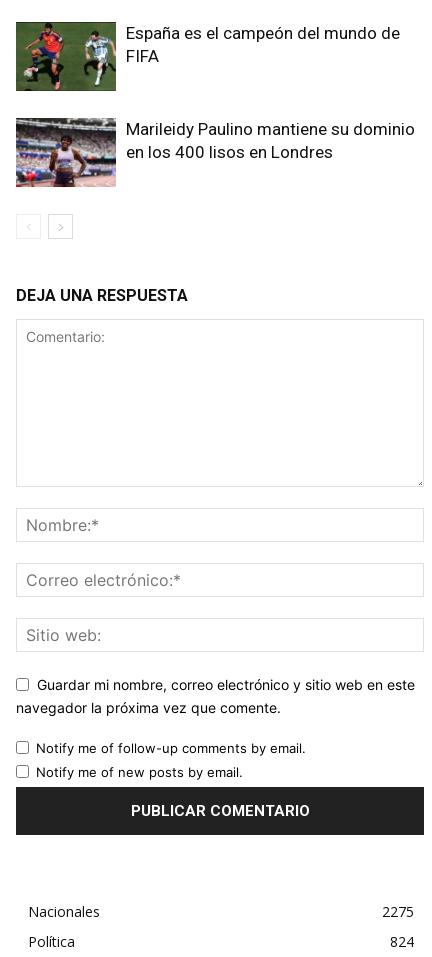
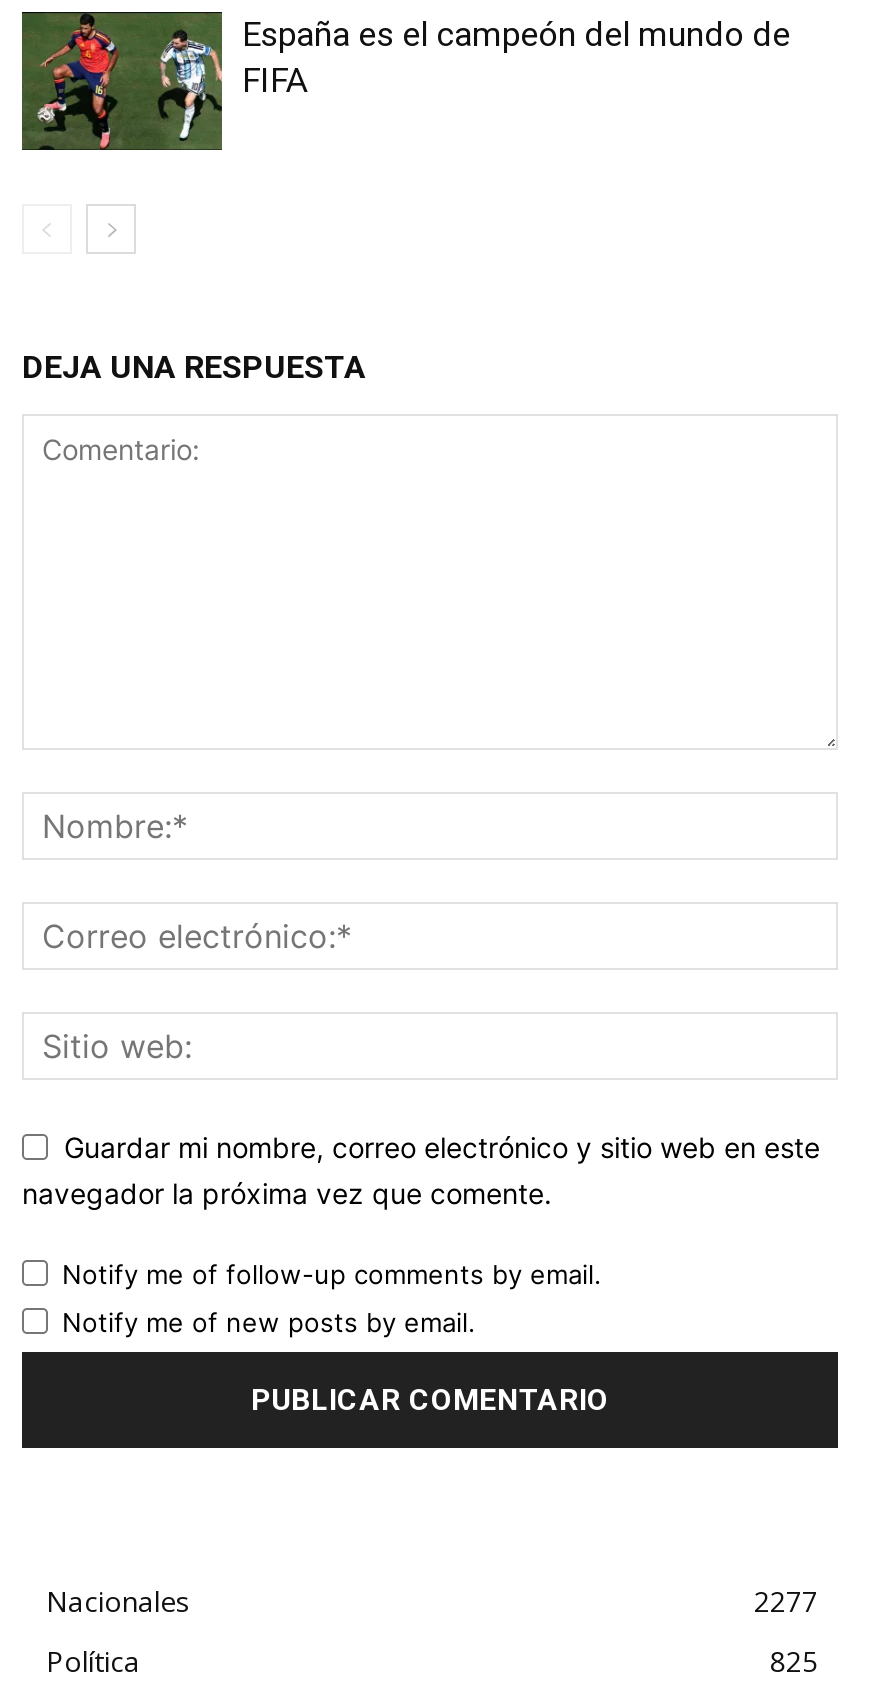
- [image]
- Marileidy Paulino mantiene su dominio
- en los 400 lisos en Londres

- 2275
+ 2277

- 824
+ 825
